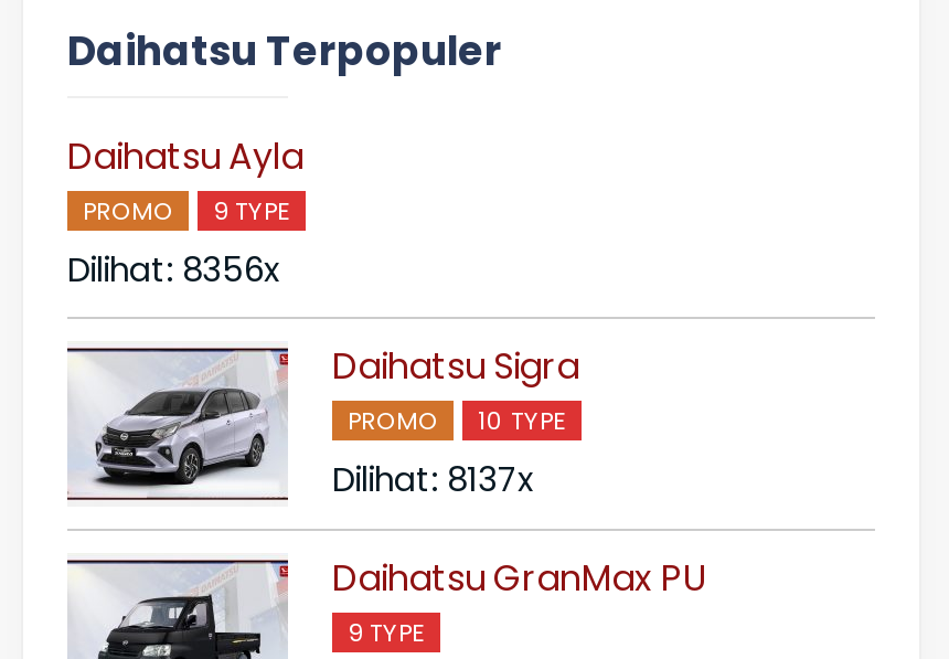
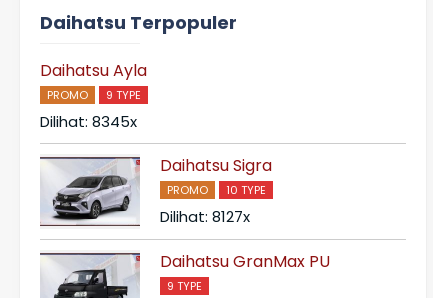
- Dilihat: 8356x
+ Dilihat: 8345x

- Dilihat: 8137x
+ Dilihat: 8127x
